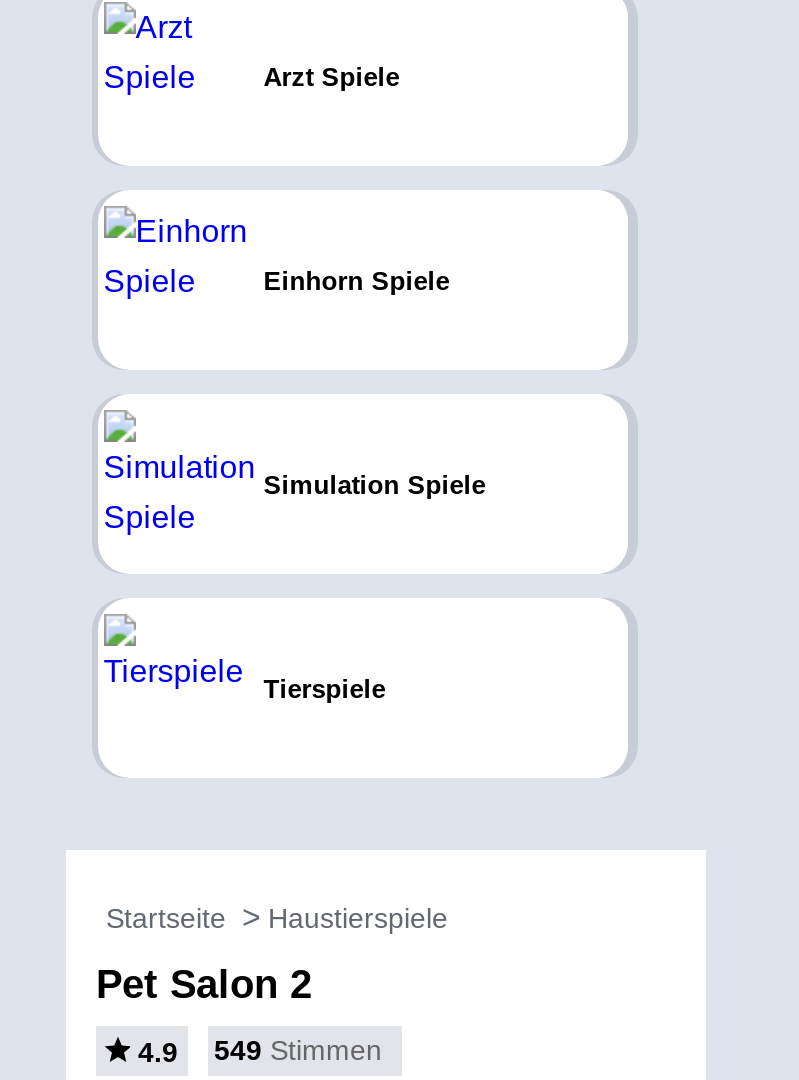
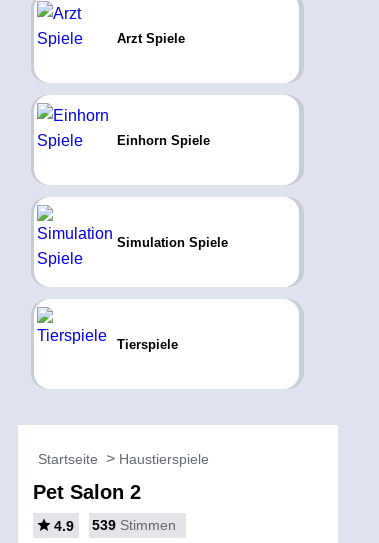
- 4.9 549 Stimmen
+ 4.9 539 Stimmen
